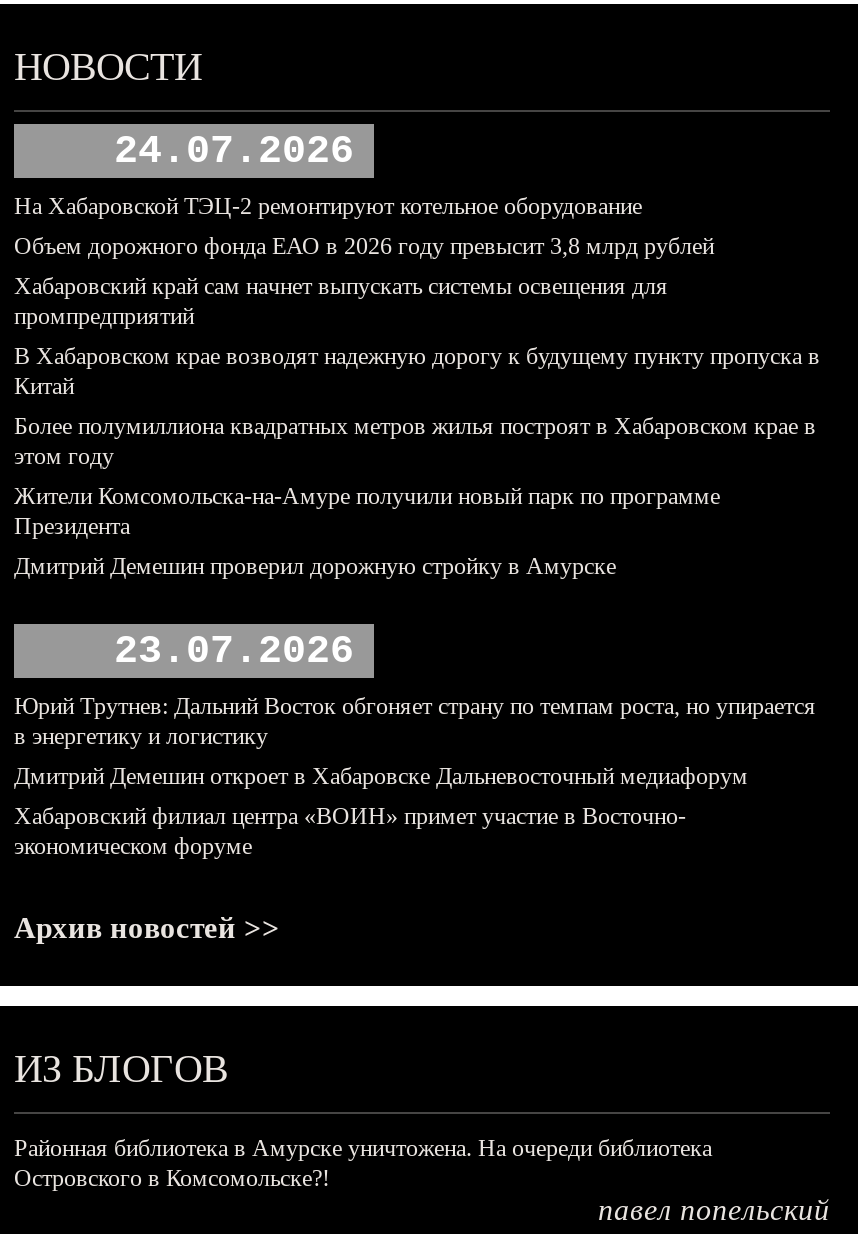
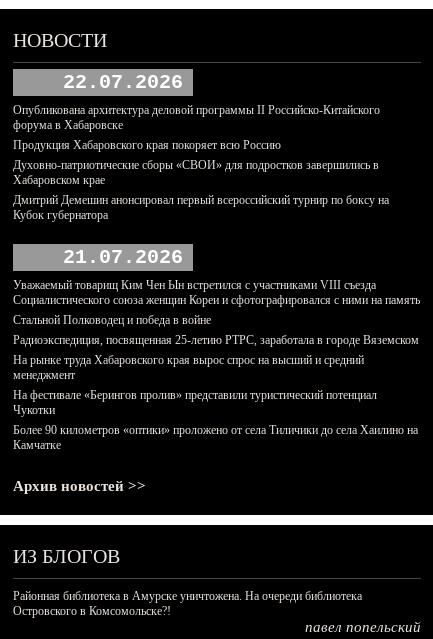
- 24.07.2026
- На Хабаровской ТЭЦ-2 ремонтируют котельное оборудование
- Объем дорожного фонда ЕАО в 2026 году превысит 3,8 млрд рублей
- Хабаровский край сам начнет выпускать системы освещения для
- промпредприятий
- В Хабаровском крае возводят надежную дорогу к будущему пункту пропуска в
- Китай
- Более полумиллиона квадратных метров жилья построят в Хабаровском крае в
- этом году
- Жители Комсомольска-на-Амуре получили новый парк по программе
- Президента
- Дмитрий Демешин проверил дорожную стройку в Амурске
+ 22.07.2026
+ Опубликована архитектура деловой программы II Российско-Китайского
+ форума в Хабаровске
+ Продукция Хабаровского края покоряет всю Россию
+ Духовно-патриотические сборы «СВОИ» для подростков завершились в
+ Хабаровском крае
+ Дмитрий Демешин анонсировал первый всероссийский турнир по боксу на
+ Кубок губернатора

- 23.07.2026
- Юрий Трутнев: Дальний Восток обгоняет страну по темпам роста, но упирается
- в энергетику и логистику
- Дмитрий Демешин откроет в Хабаровске Дальневосточный медиафорум
- Хабаровский филиал центра «ВОИН» примет участие в Восточно-
- экономическом форуме
+ 21.07.2026
+ Уважаемый товарищ Ким Чен Ын встретился с участниками VIII съезда
+ Социалистического союза женщин Кореи и сфотографировался с ними на память
+ Стальной Полководец и победа в войне
+ Радиоэкспедиция, посвященная 25-летию РТРС, заработала в городе Вяземском
+ На рынке труда Хабаровского края вырос спрос на высший и средний
+ менеджмент
+ На фестивале «Берингов пролив» представили туристический потенциал
+ Чукотки
+ Более 90 километров «оптики» проложено от села Тиличики до села Хаилино на
+ Камчатке
